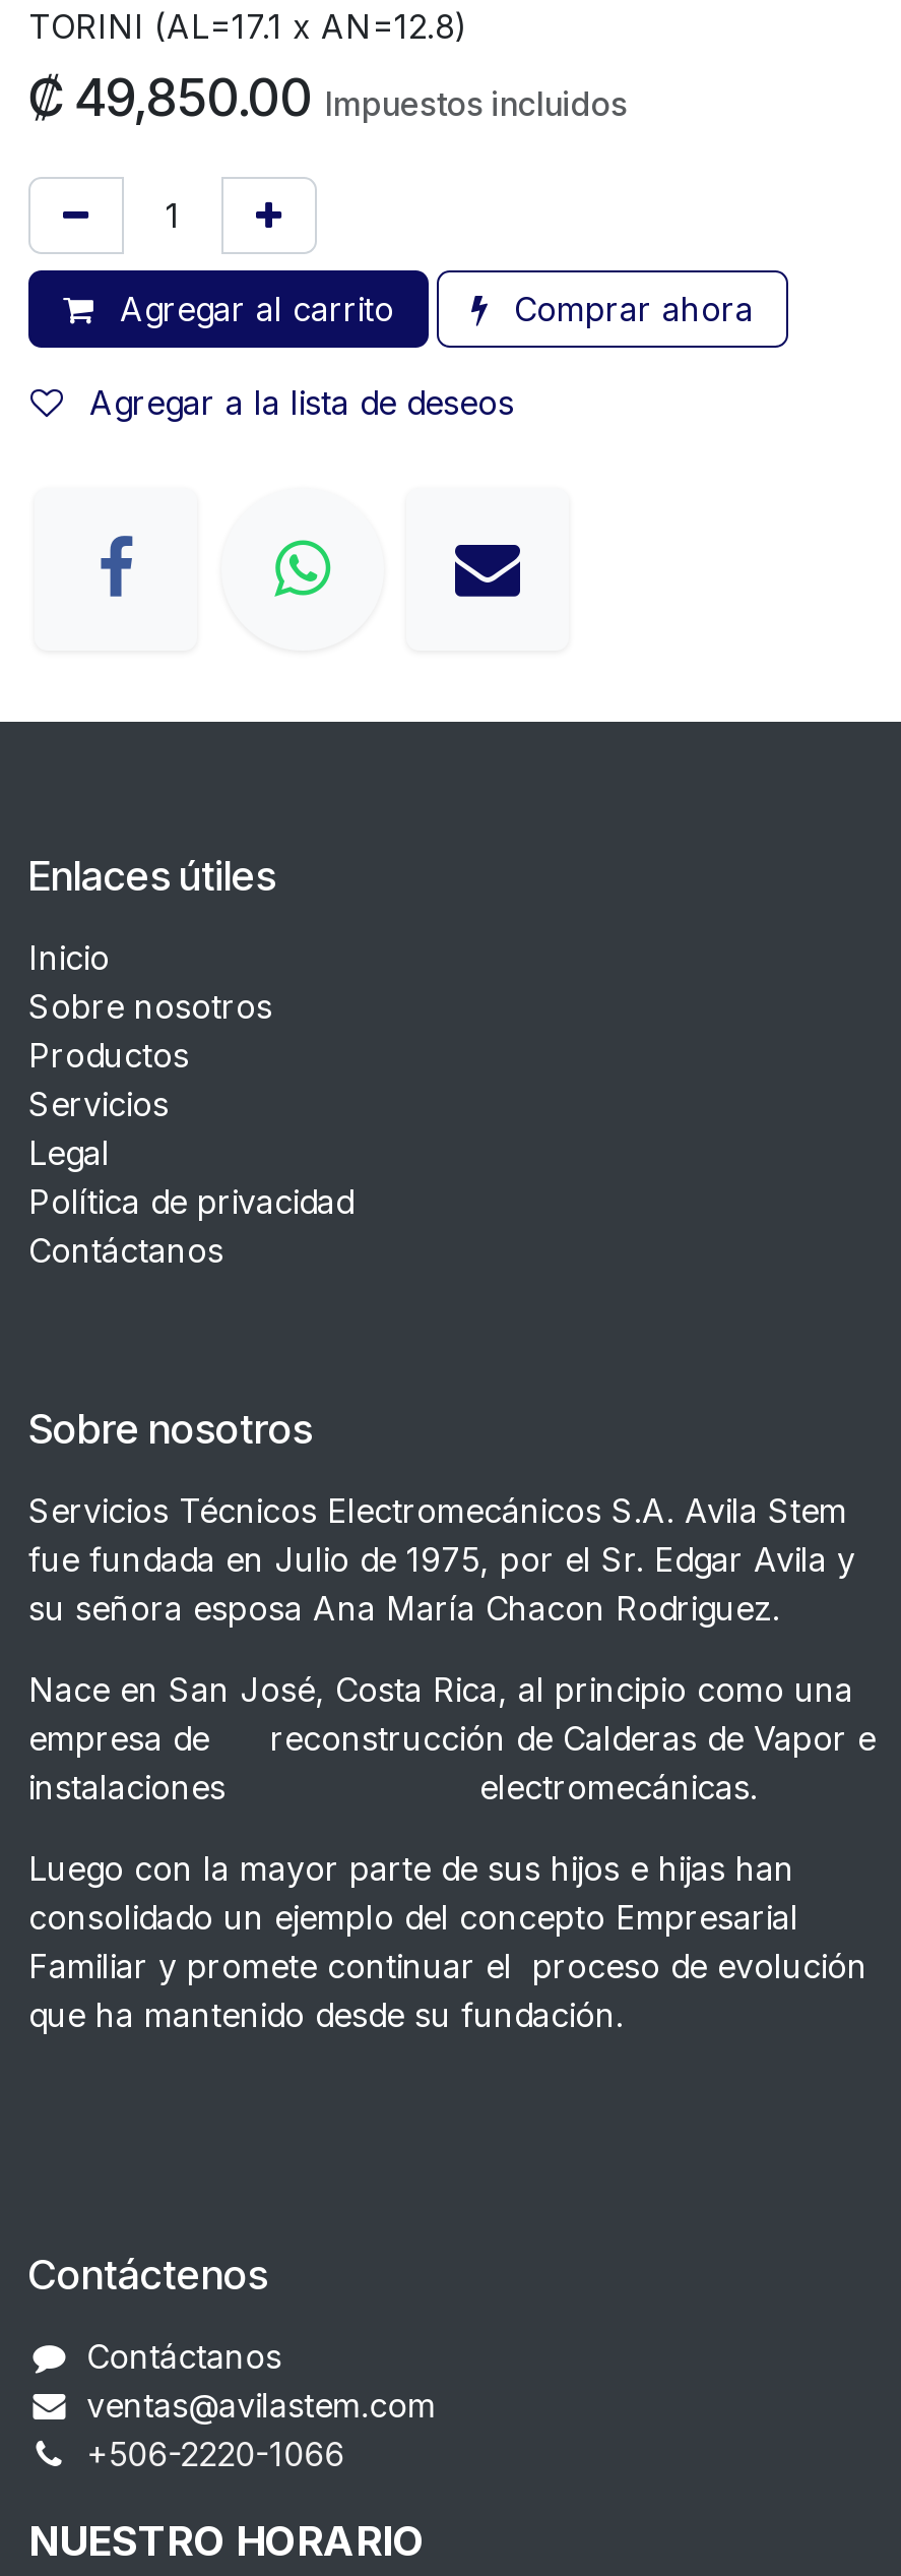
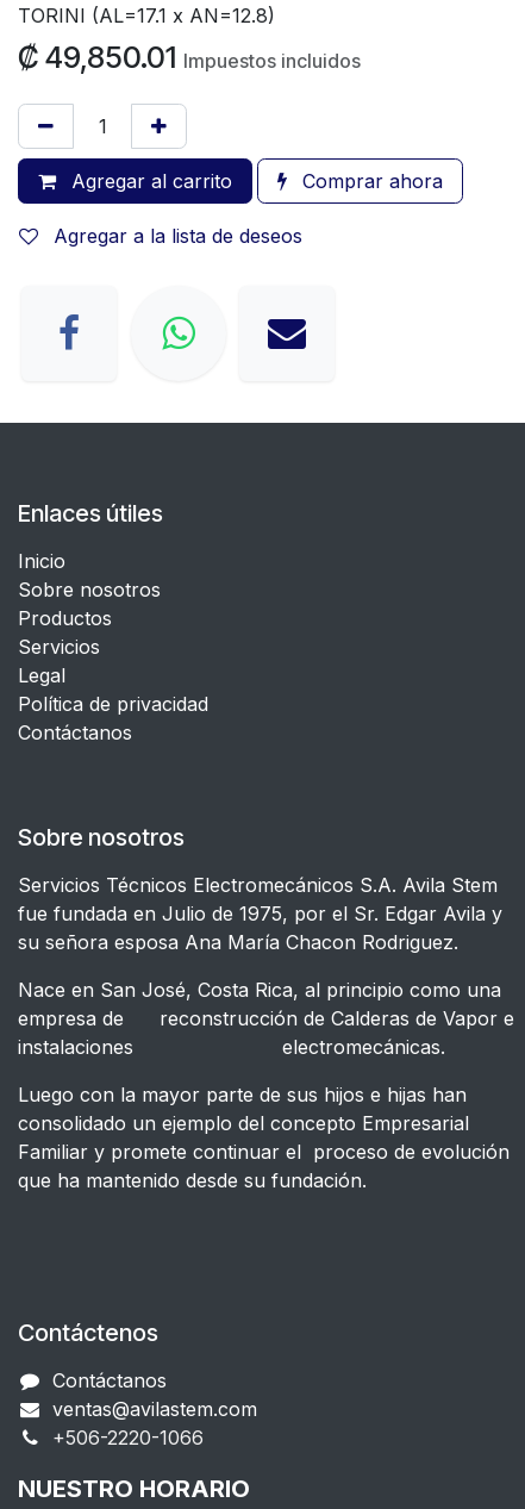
- ₡ 49,850.00 Impuestos incluidos
+ ₡ 49,850.01 Impuestos incluidos
